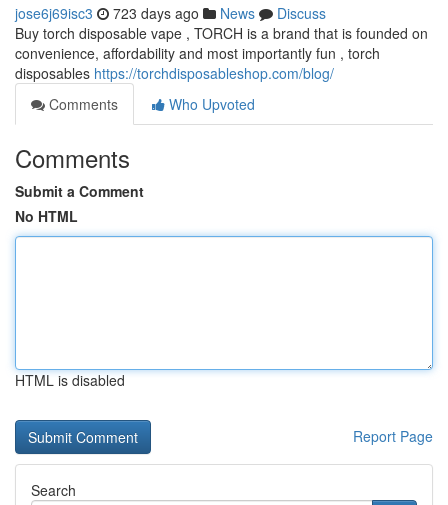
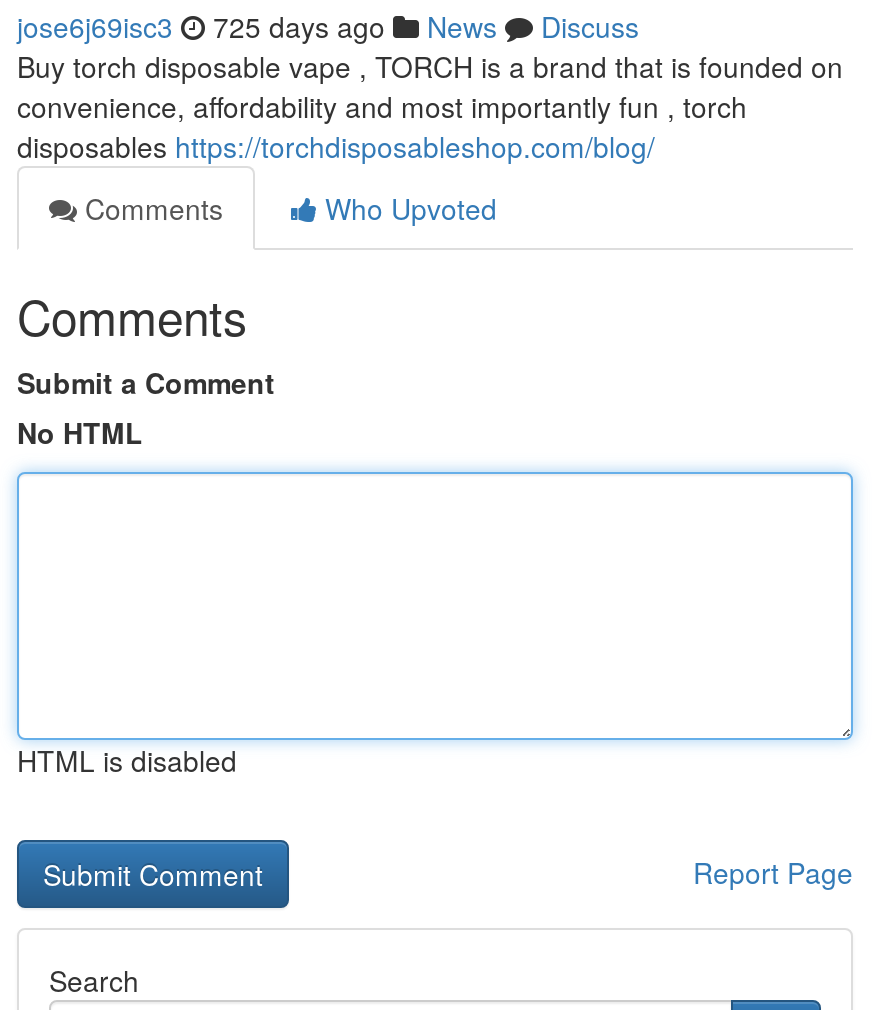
- jose6j69isc3 723 days ago News Discuss
+ jose6j69isc3 725 days ago News Discuss
